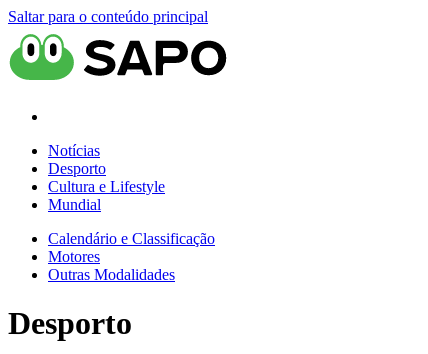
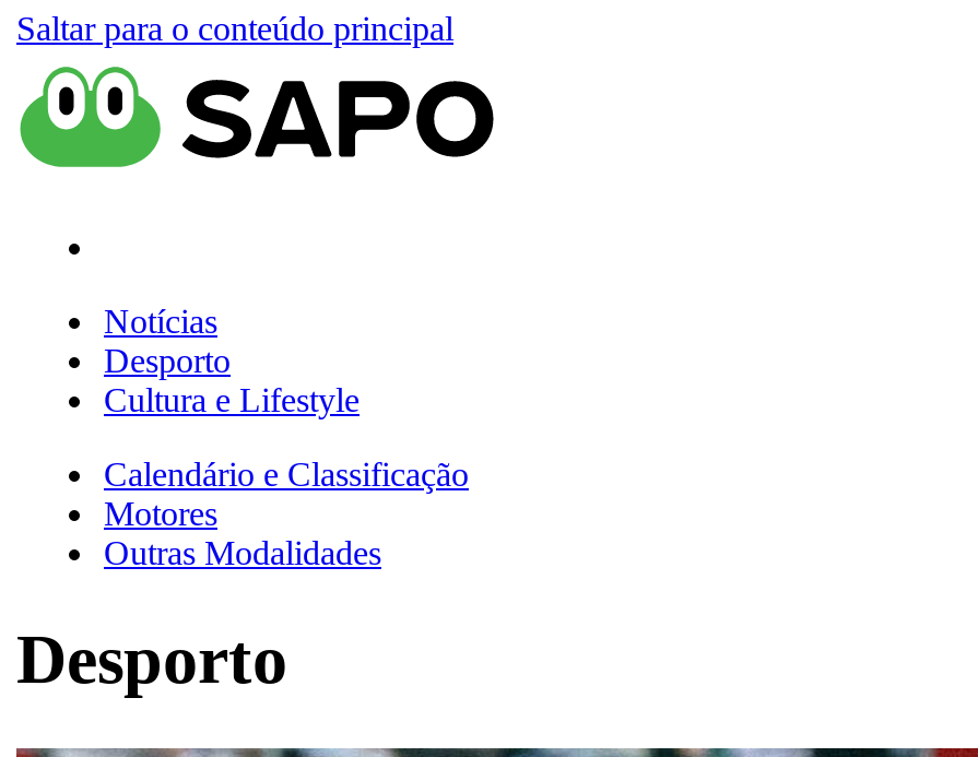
- Mundial
